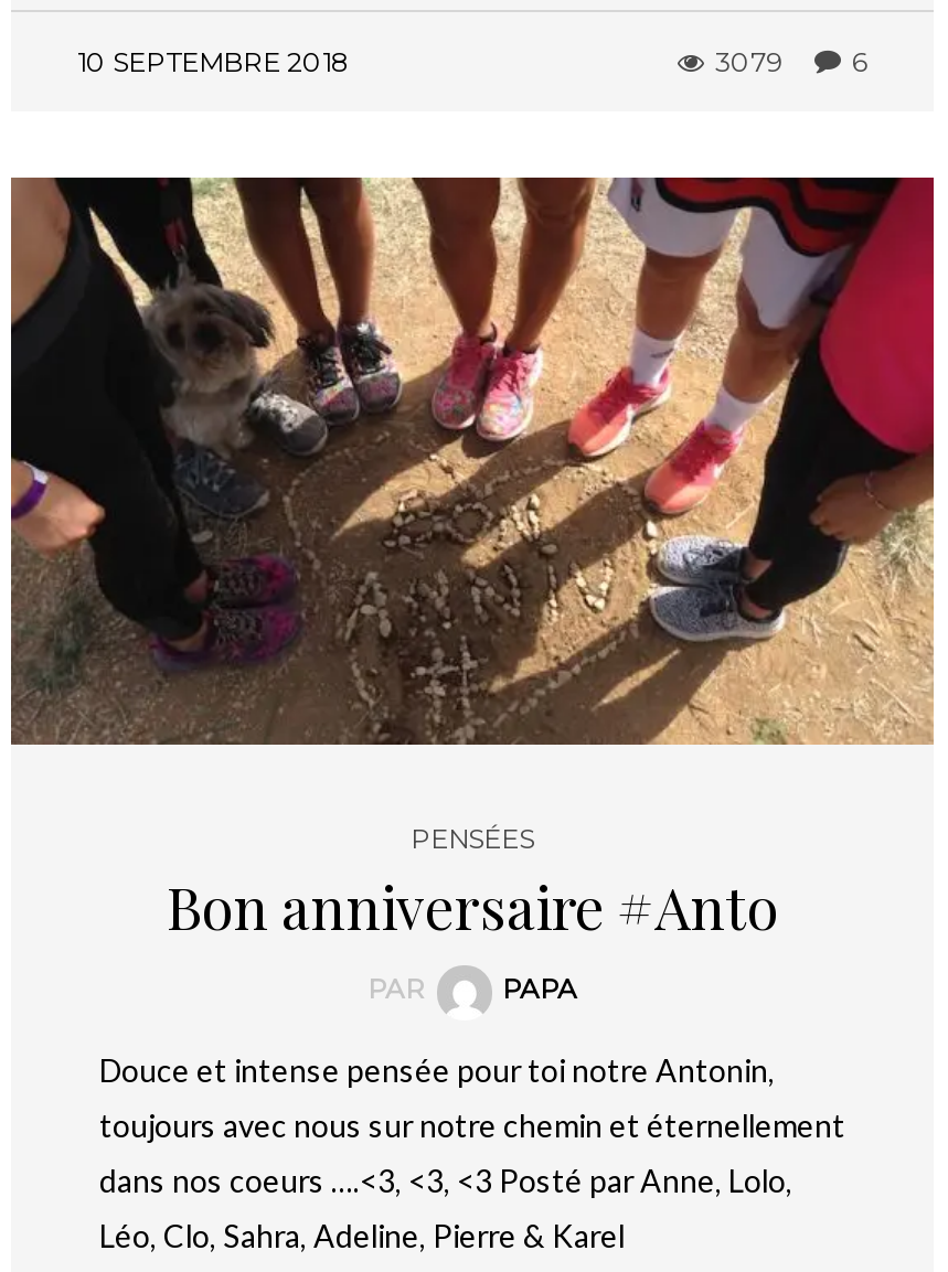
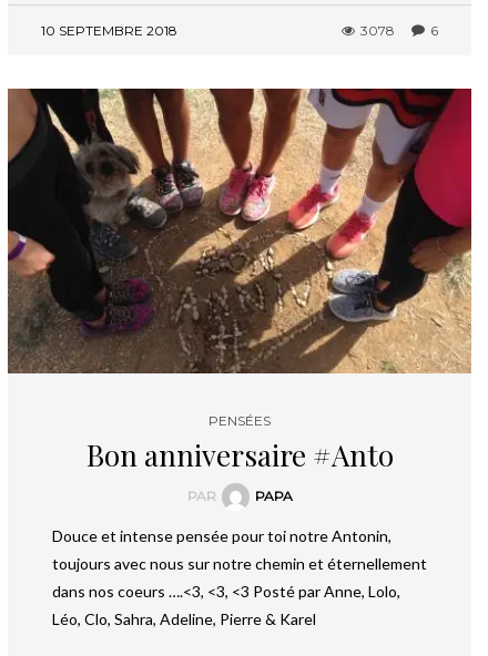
- 3079
+ 3078
